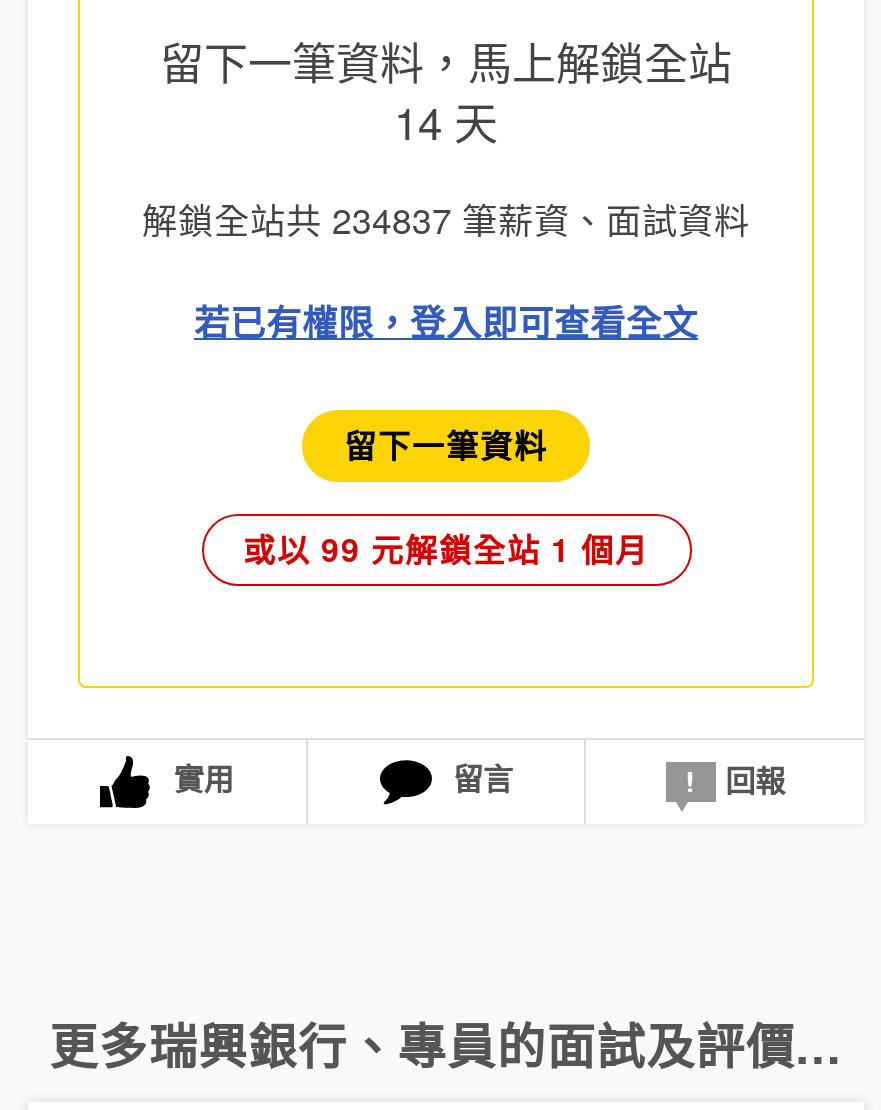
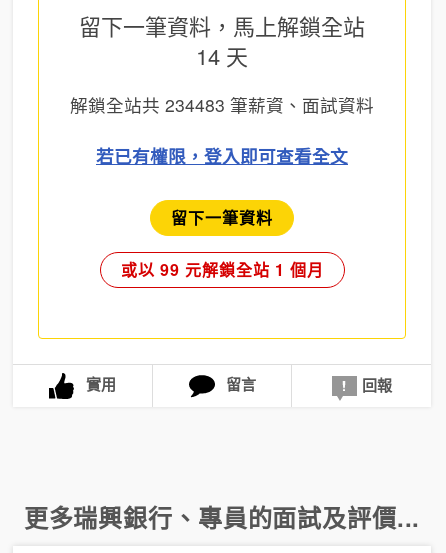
- 解鎖全站共234837筆薪資、面試資料
+ 解鎖全站共234483筆薪資、面試資料
